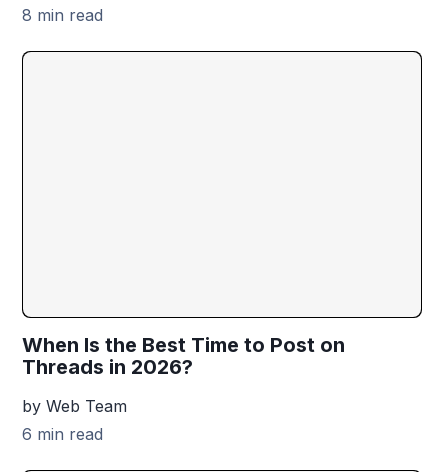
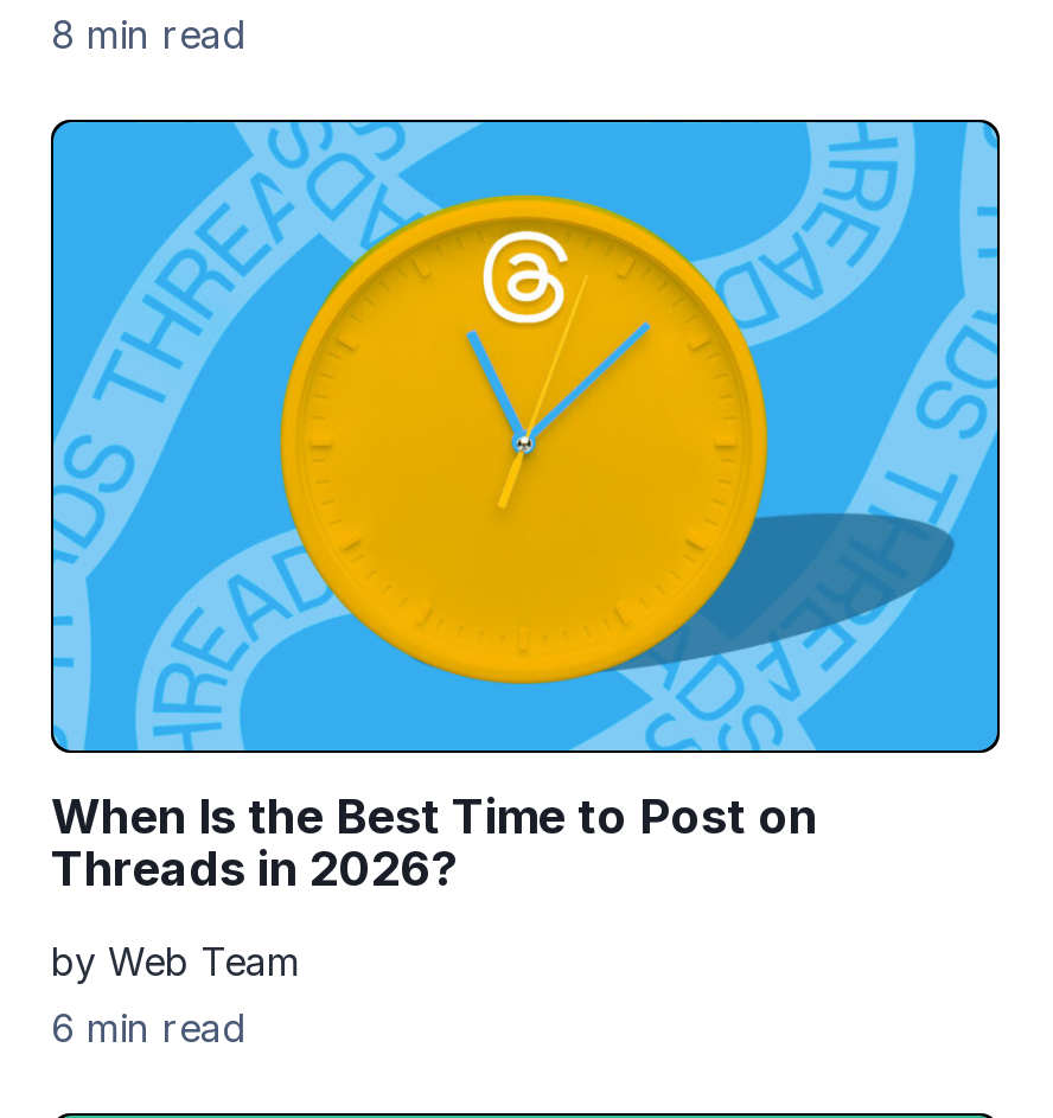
+ [image]
